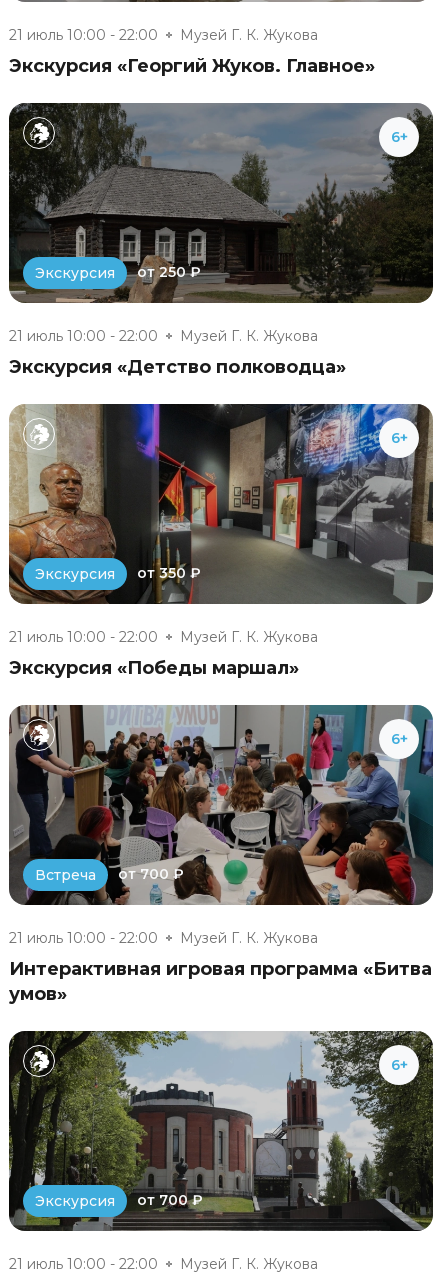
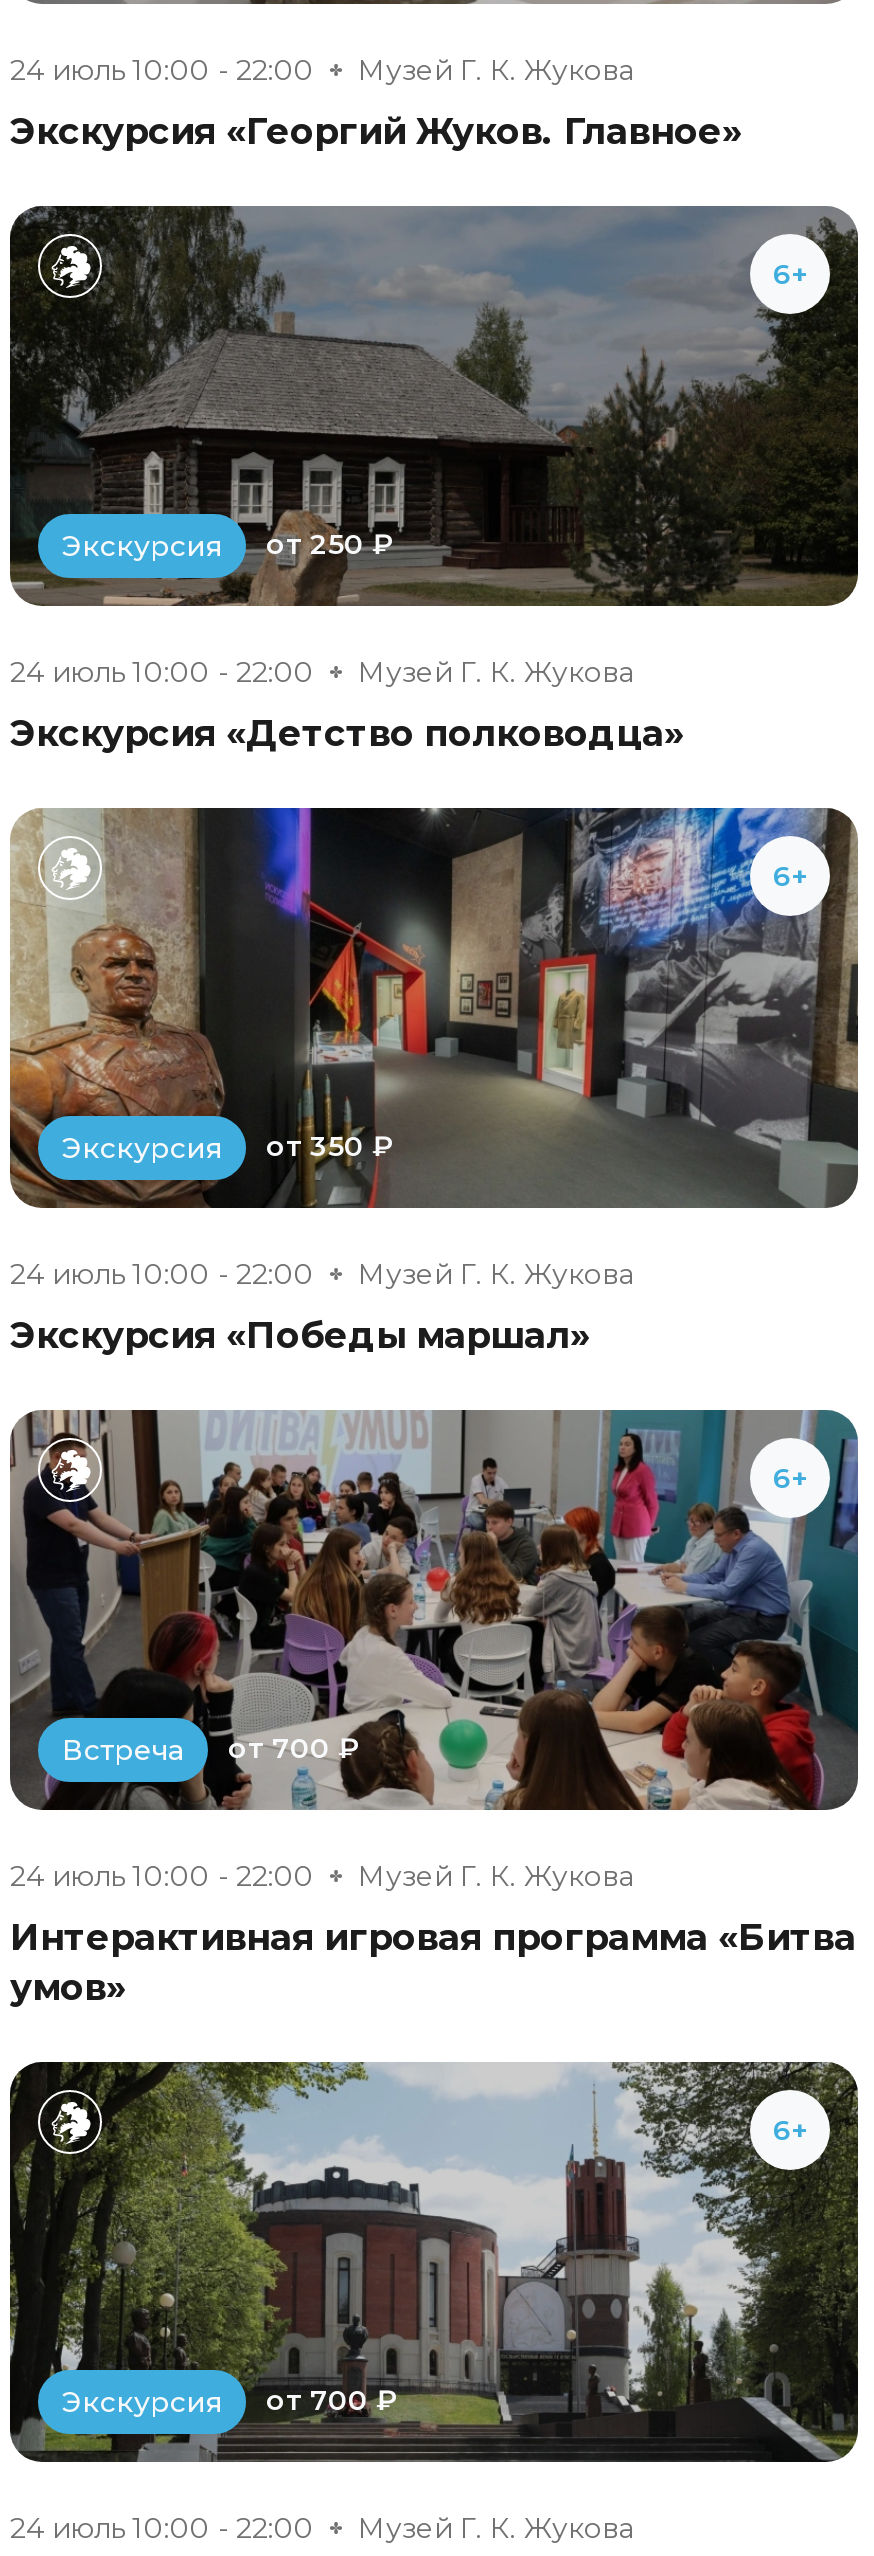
- 21 июль 10:00 - 22:00 Музей Г. К. Жукова
+ 24 июль 10:00 - 22:00 Музей Г. К. Жукова

- 21 июль 10:00 - 22:00 Музей Г. К. Жукова
+ 24 июль 10:00 - 22:00 Музей Г. К. Жукова

- 21 июль 10:00 - 22:00 Музей Г. К. Жукова
+ 24 июль 10:00 - 22:00 Музей Г. К. Жукова

- 21 июль 10:00 - 22:00 Музей Г. К. Жукова
+ 24 июль 10:00 - 22:00 Музей Г. К. Жукова

- 21 июль 10:00 - 22:00 Музей Г. К. Жукова
+ 24 июль 10:00 - 22:00 Музей Г. К. Жукова
